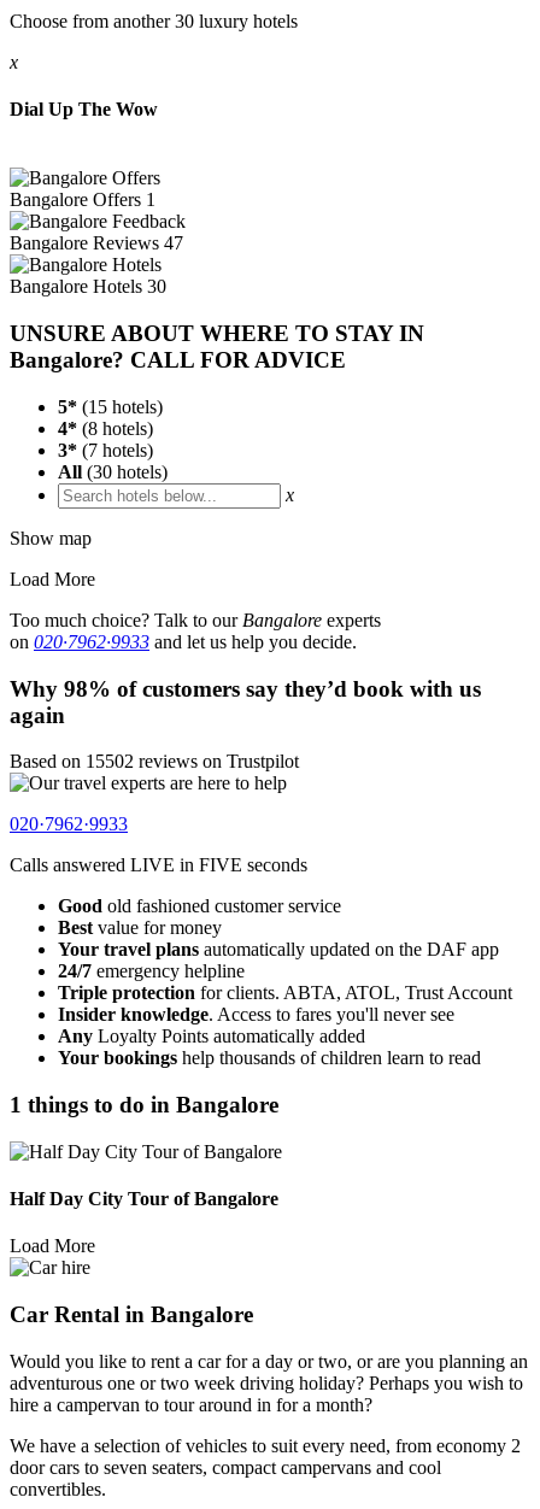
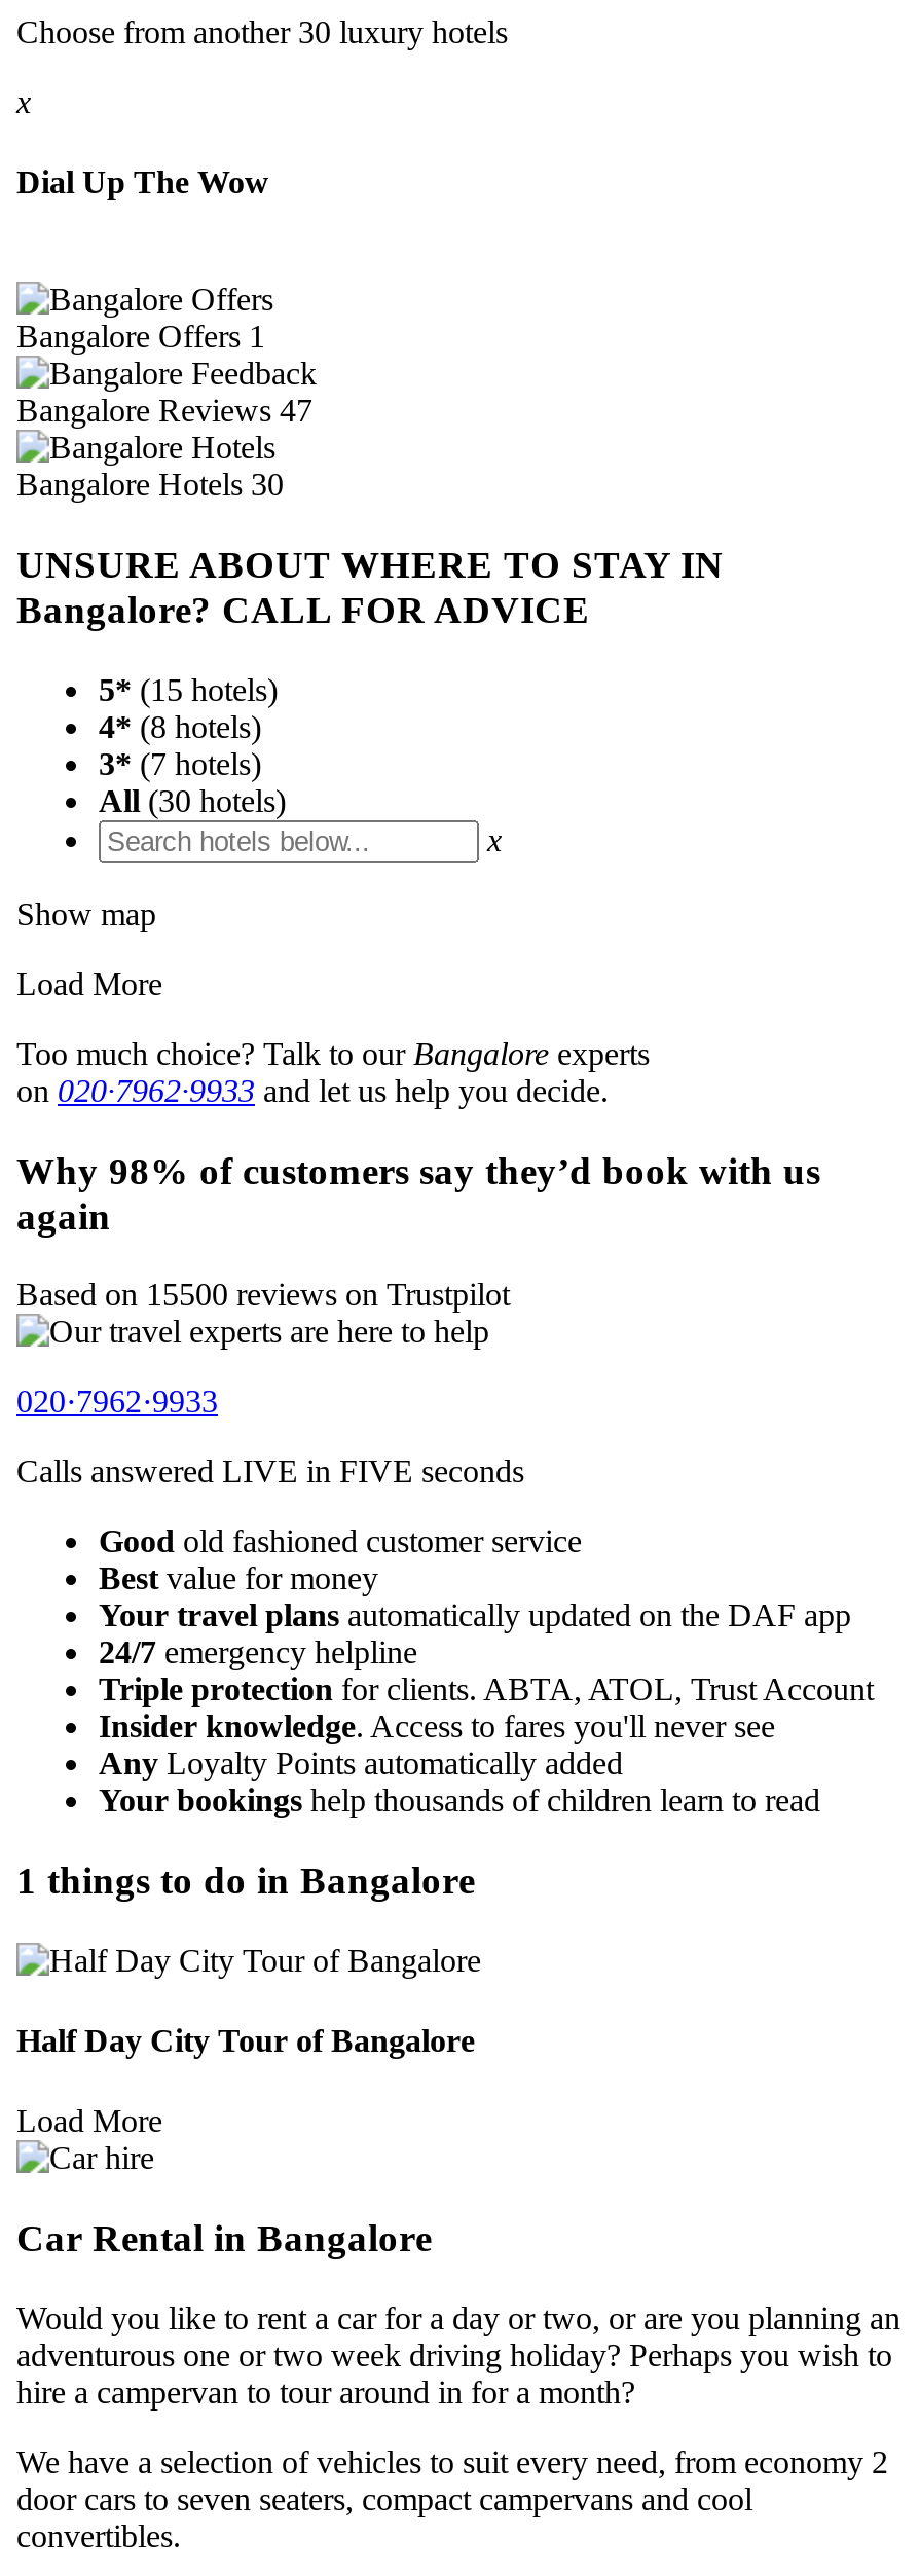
- Based on 15502 reviews on Trustpilot
+ Based on 15500 reviews on Trustpilot
